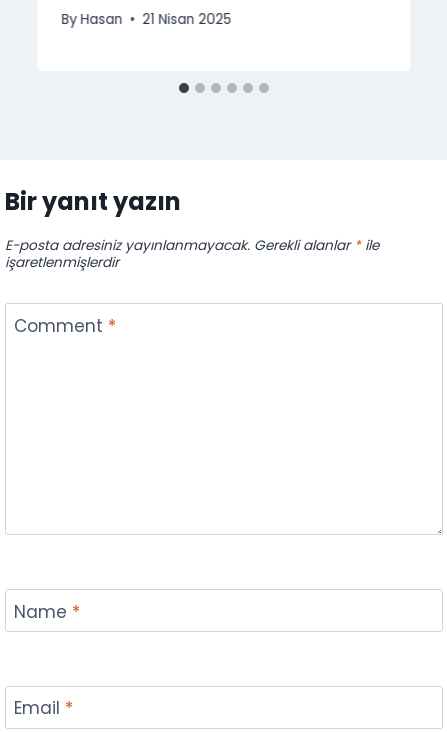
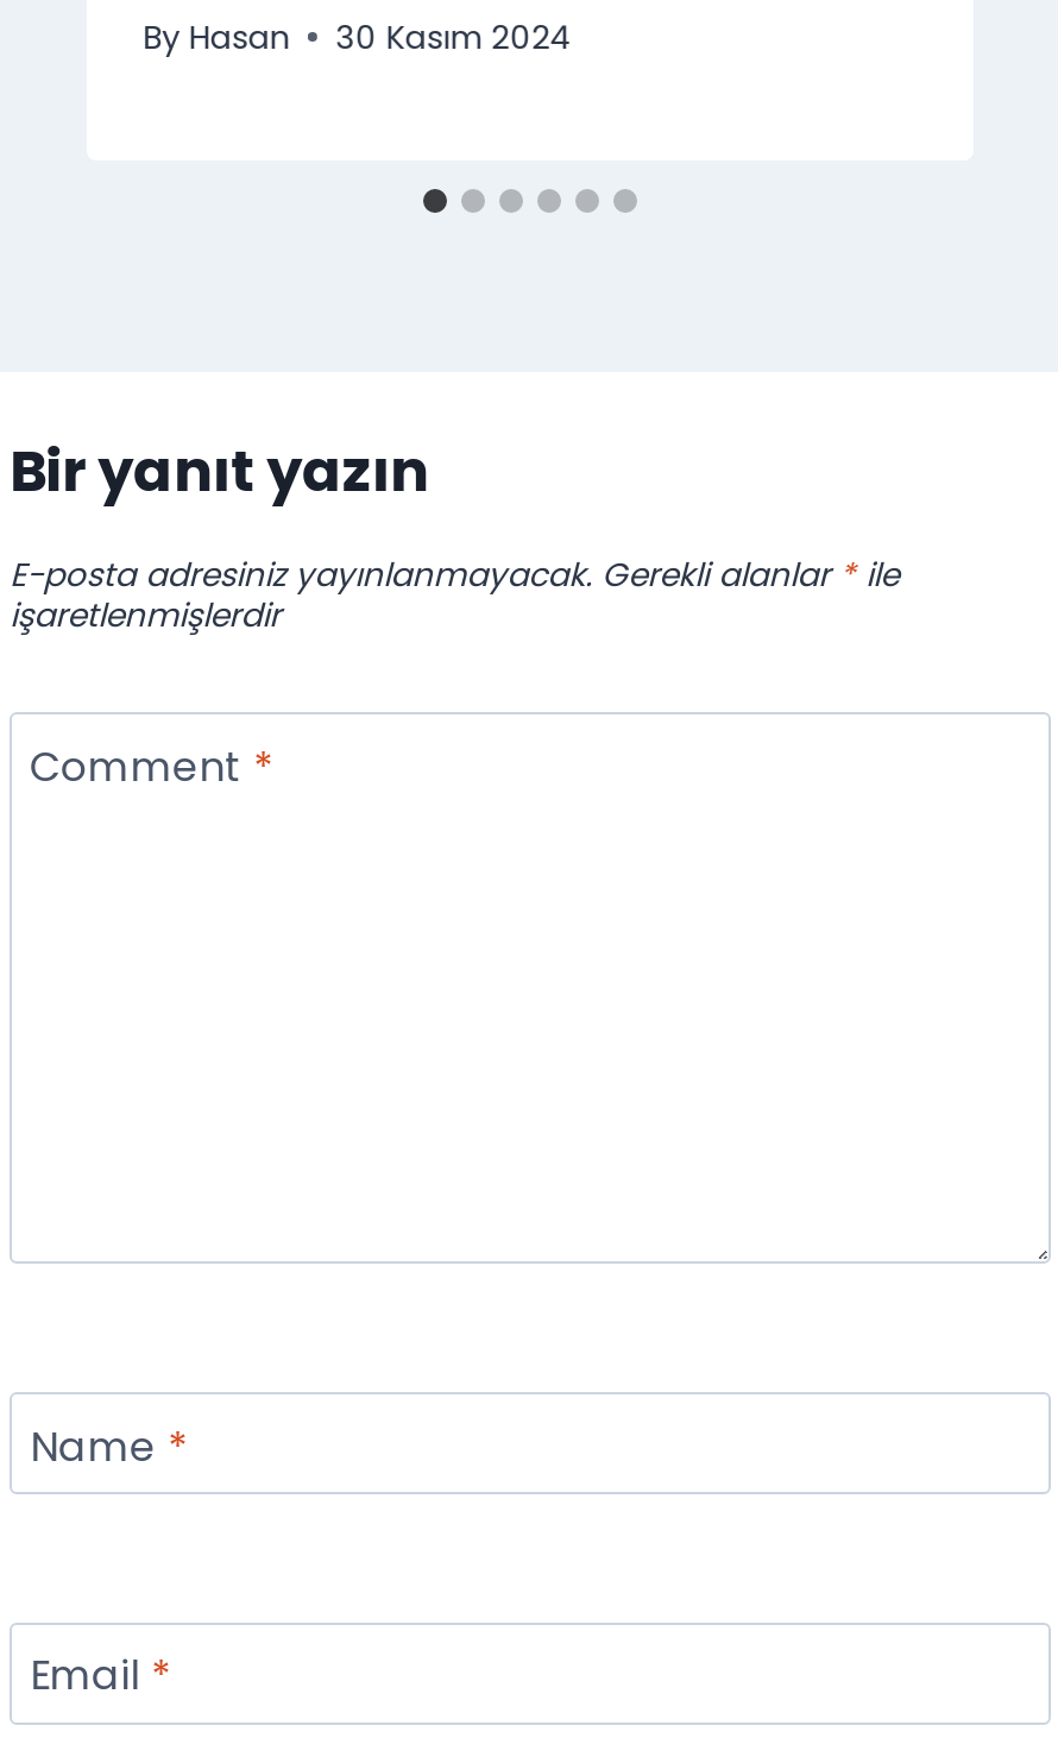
- By Hasan 21 Nisan 2025
+ By Hasan 30 Kasım 2024
